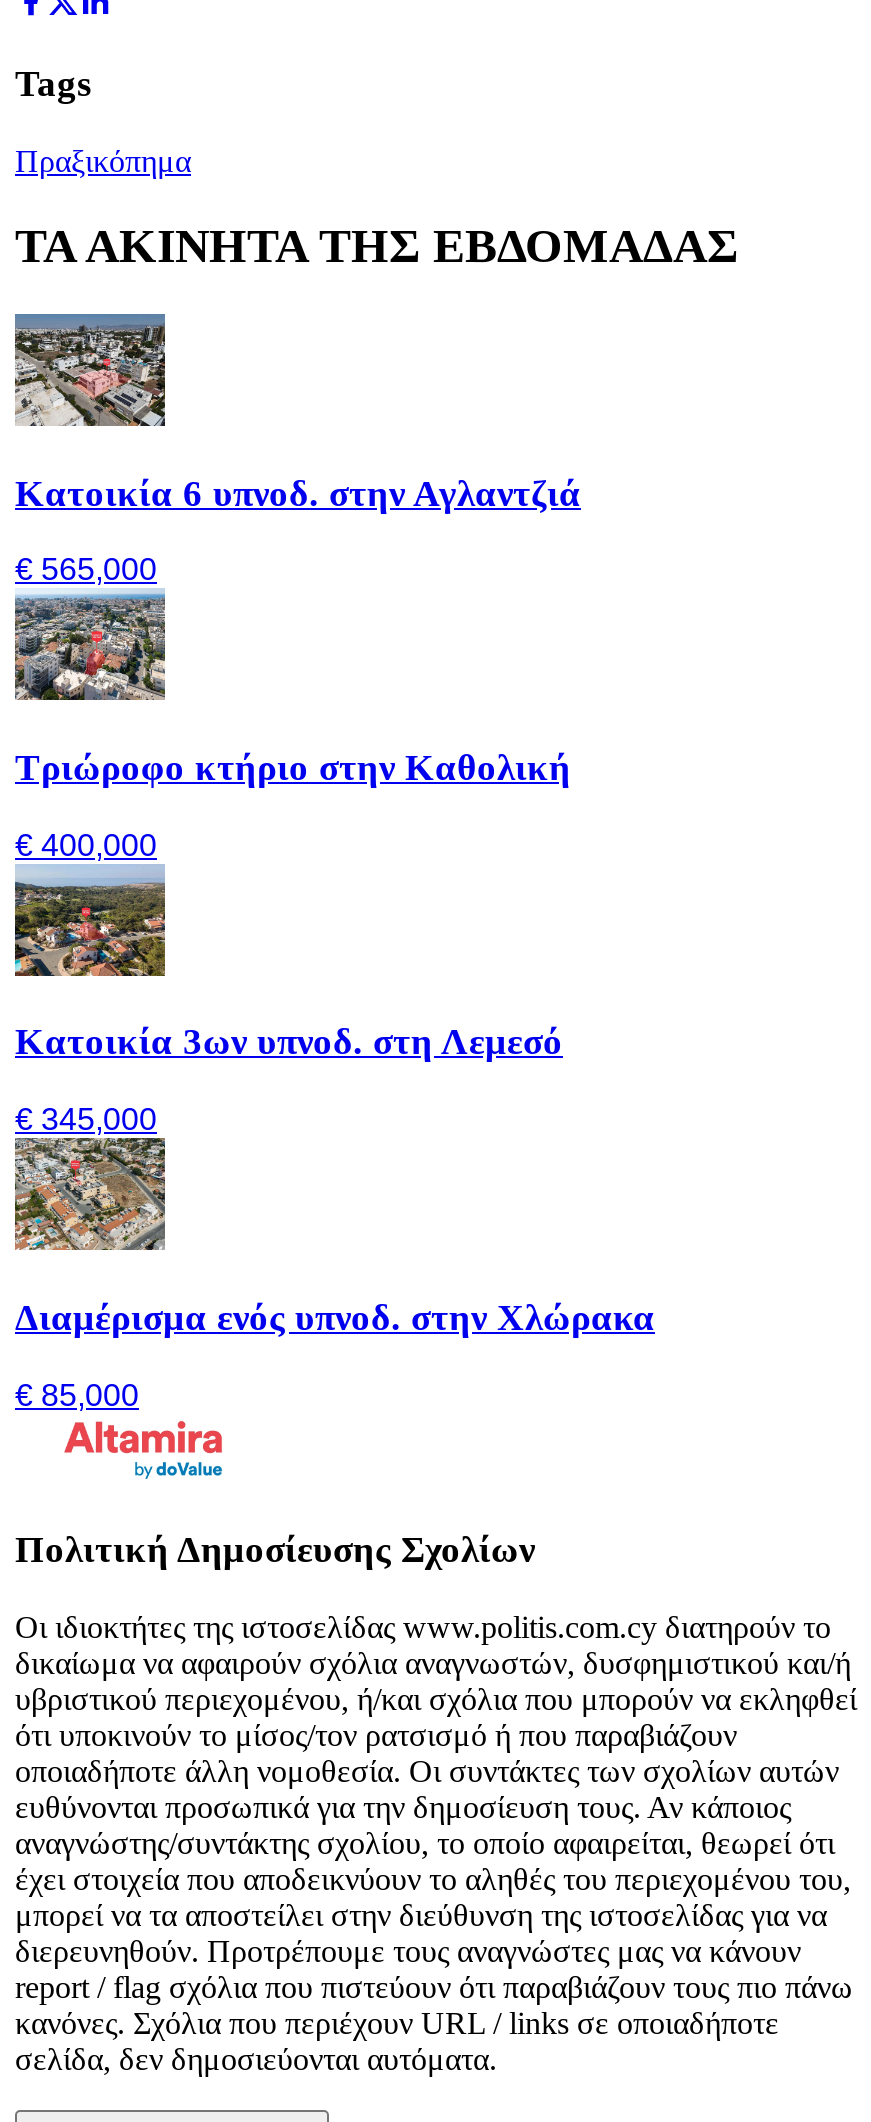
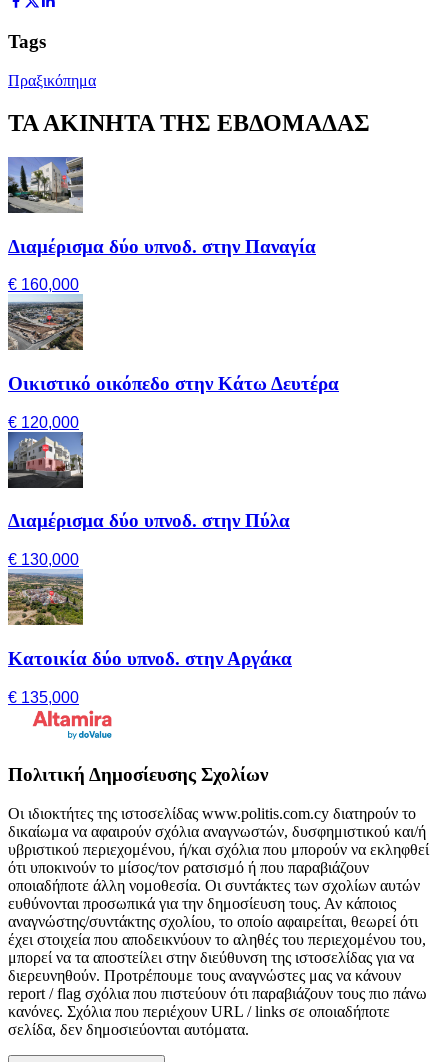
- [image]
- Κατοικία 6 υπνοδ. στην Αγλαντζιά
+ [image]
+ Διαμέρισμα δύο υπνοδ. στην Παναγία

- € 565,000
+ € 160,000

- [image]
- Τριώροφο κτήριο στην Καθολική
+ [image]
+ Οικιστικό οικόπεδο στην Κάτω Δευτέρα

- € 400,000
+ € 120,000

- [image]
- Κατοικία 3ων υπνοδ. στη Λεμεσό
+ [image]
+ Διαμέρισμα δύο υπνοδ. στην Πύλα

- € 345,000
+ € 130,000

- [image]
- Διαμέρισμα ενός υπνοδ. στην Χλώρακα
+ [image]
+ Κατοικία δύο υπνοδ. στην Αργάκα

- € 85,000
+ € 135,000
